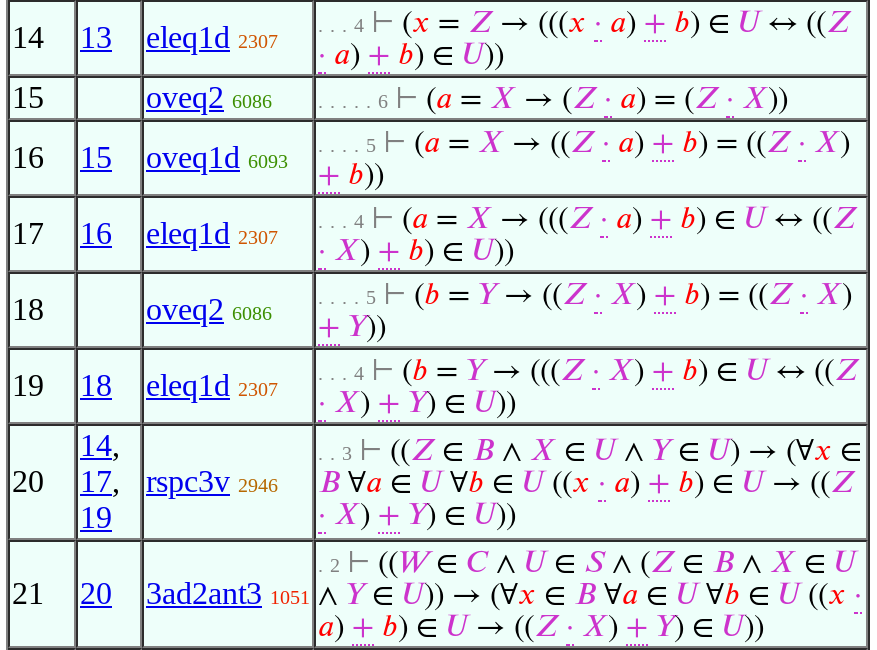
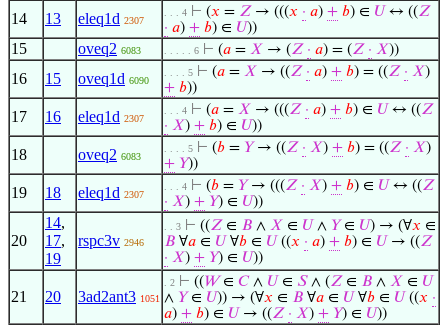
- oveq2 6086
+ oveq2 6083

- oveq1d 6093
+ oveq1d 6090

- oveq2 6086
+ oveq2 6083
